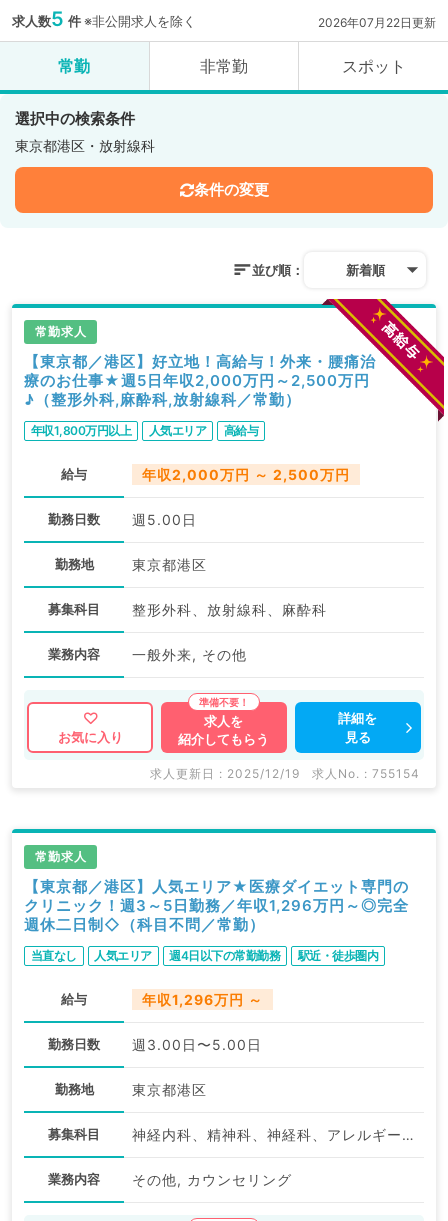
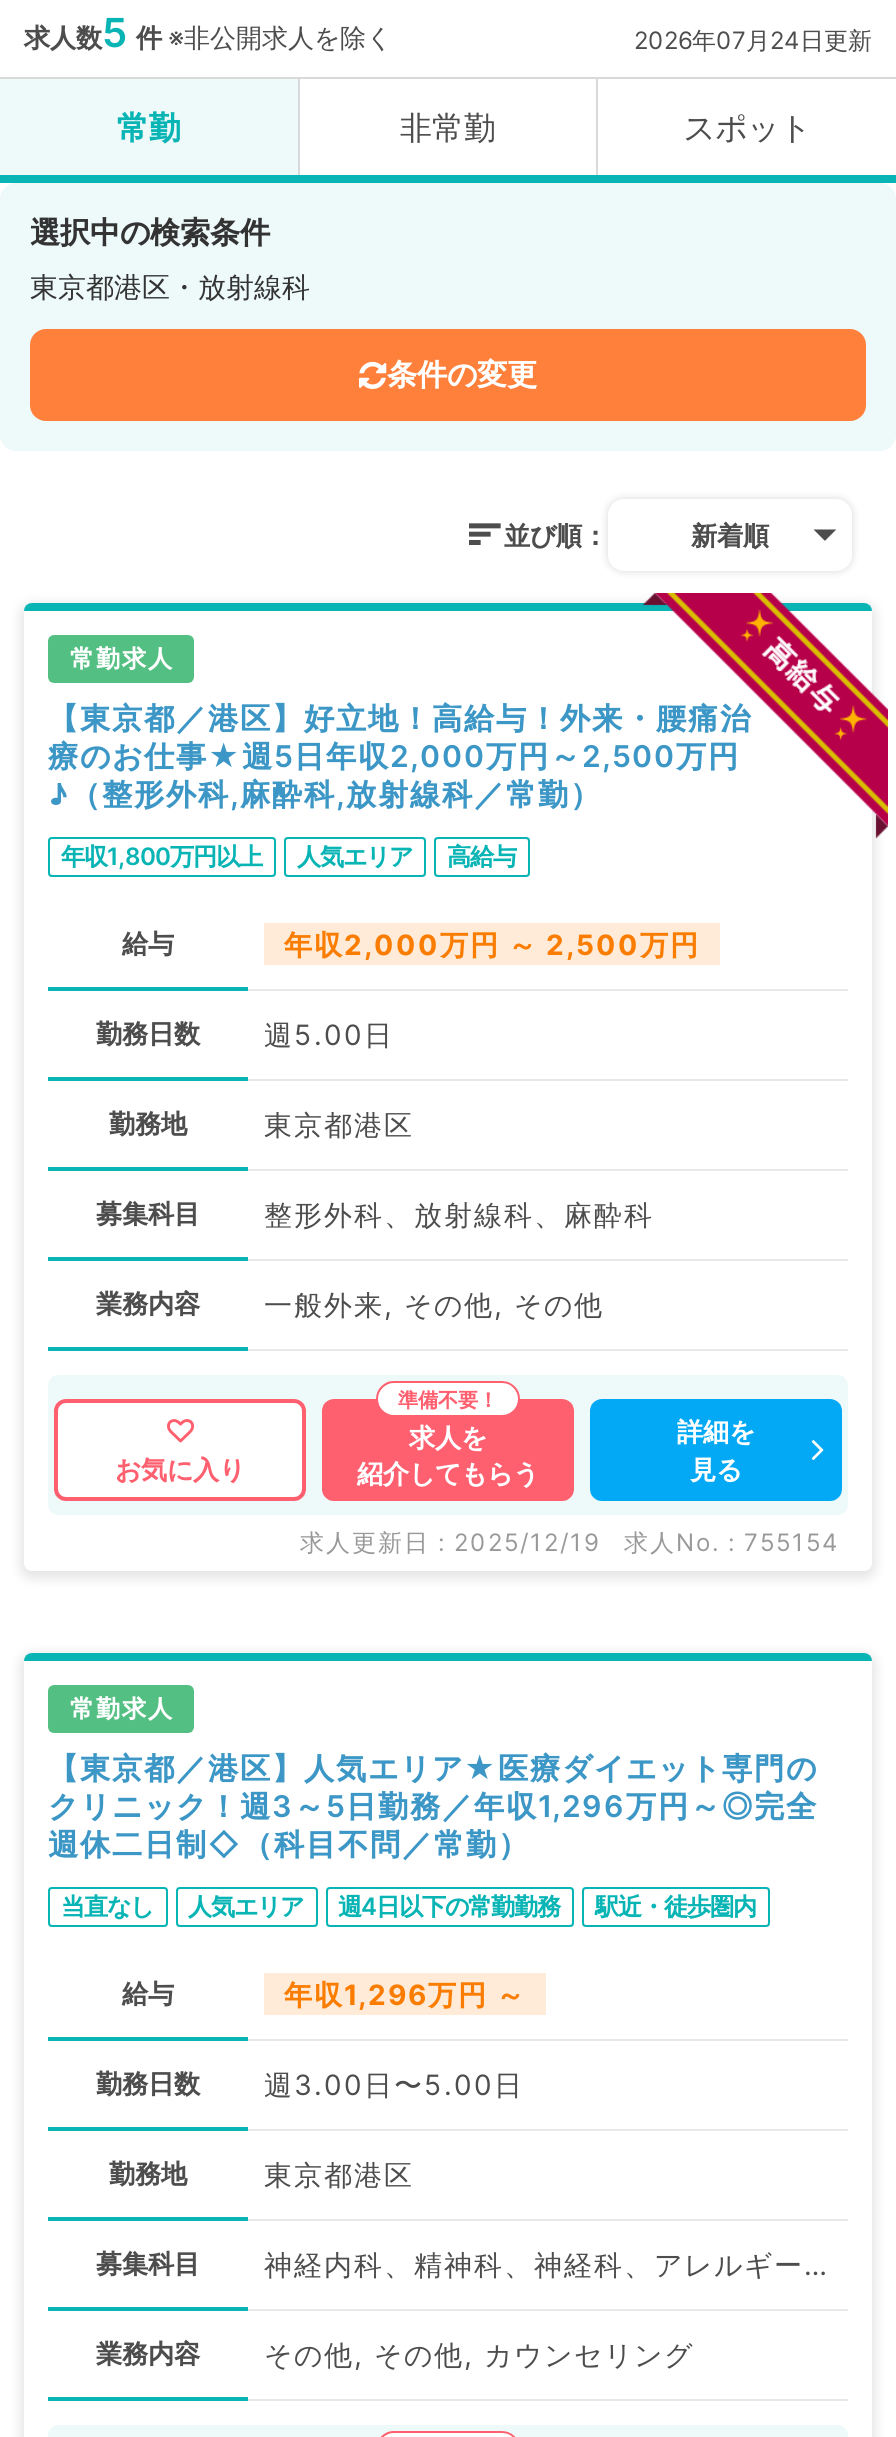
- 2026年07月22日更新
+ 2026年07月24日更新

- 一般外来, その他
+ 一般外来, その他, その他

- その他, カウンセリング
+ その他, その他, カウンセリング
